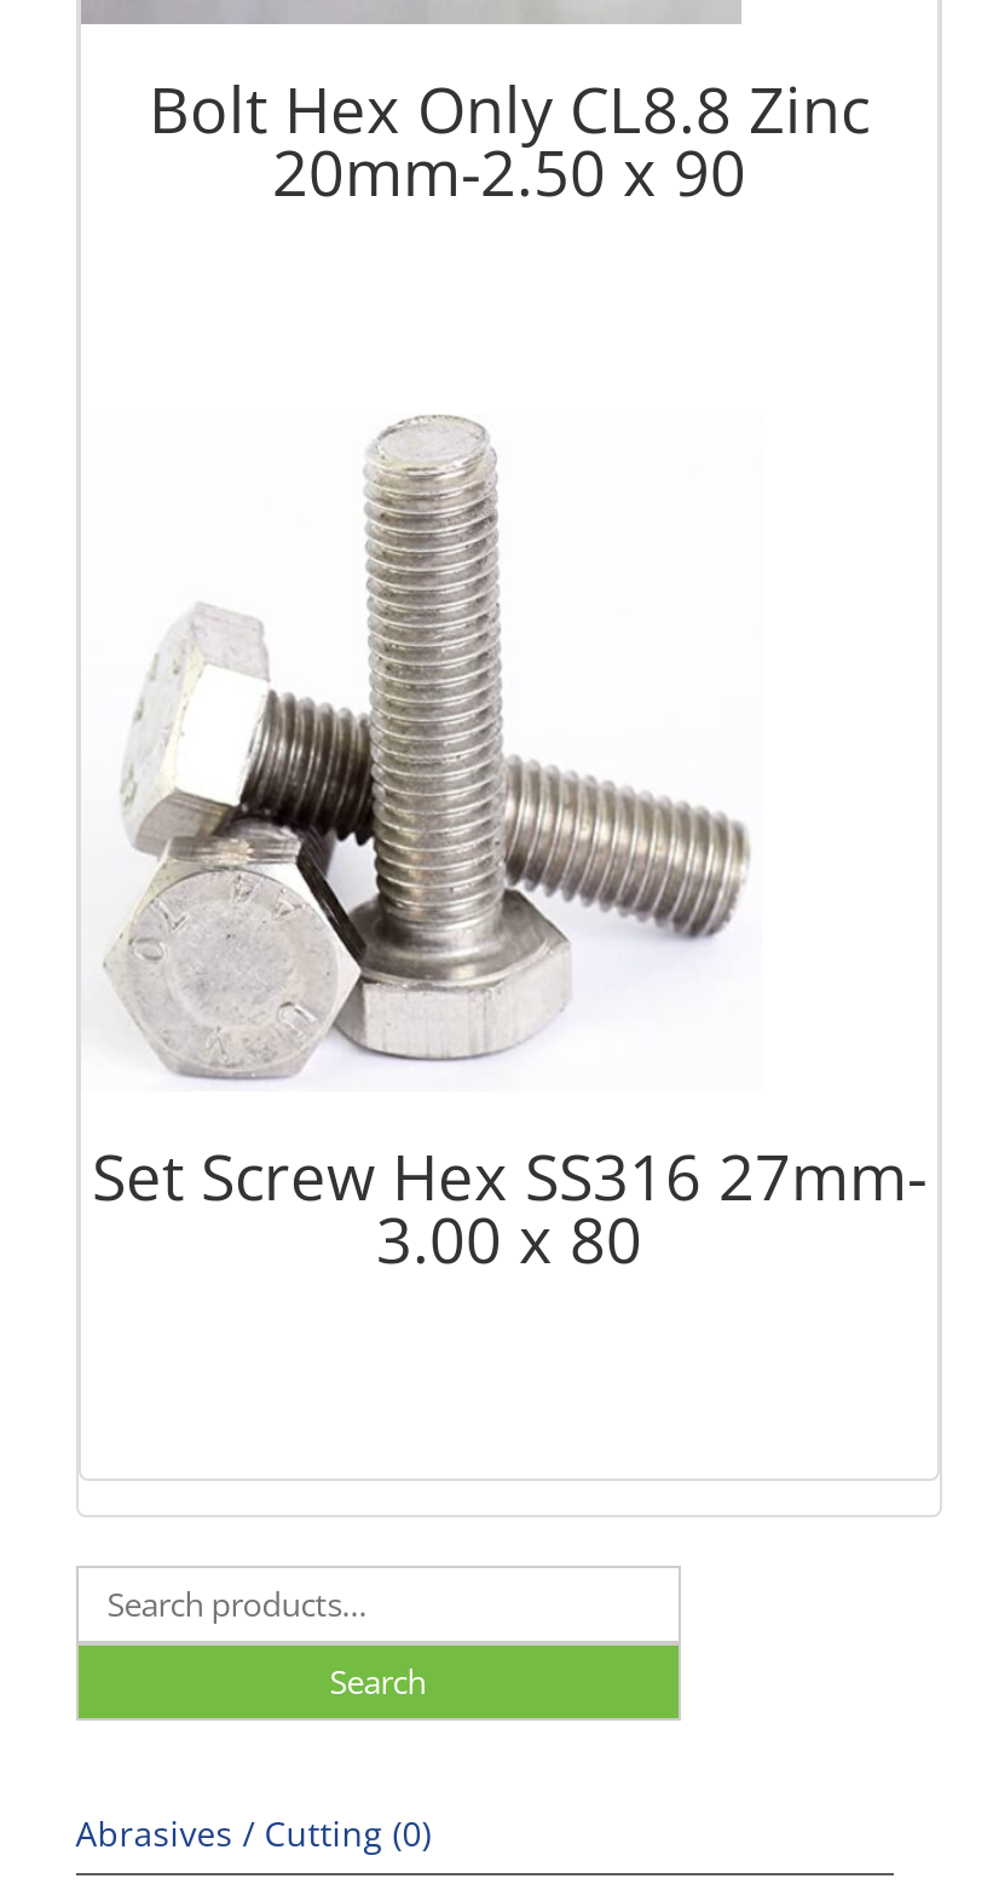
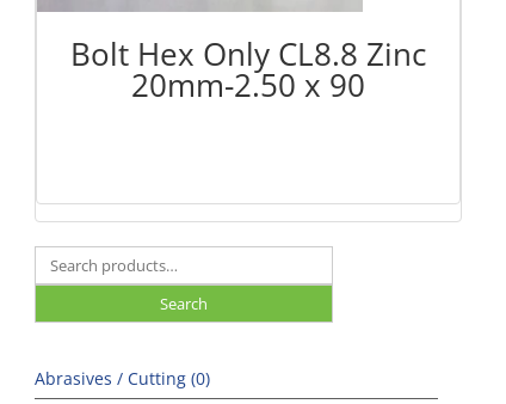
- [image]
- Set Screw Hex SS316 27mm-
- 3.00 x 80
